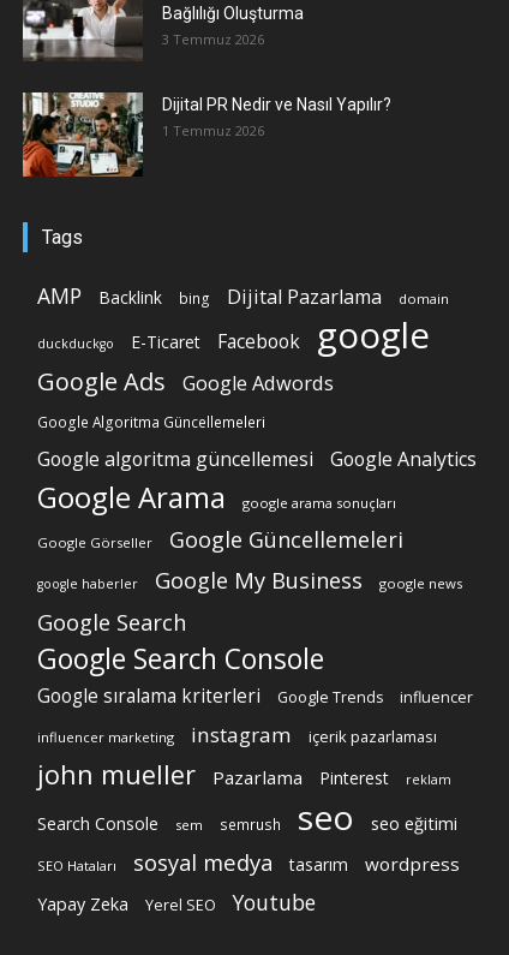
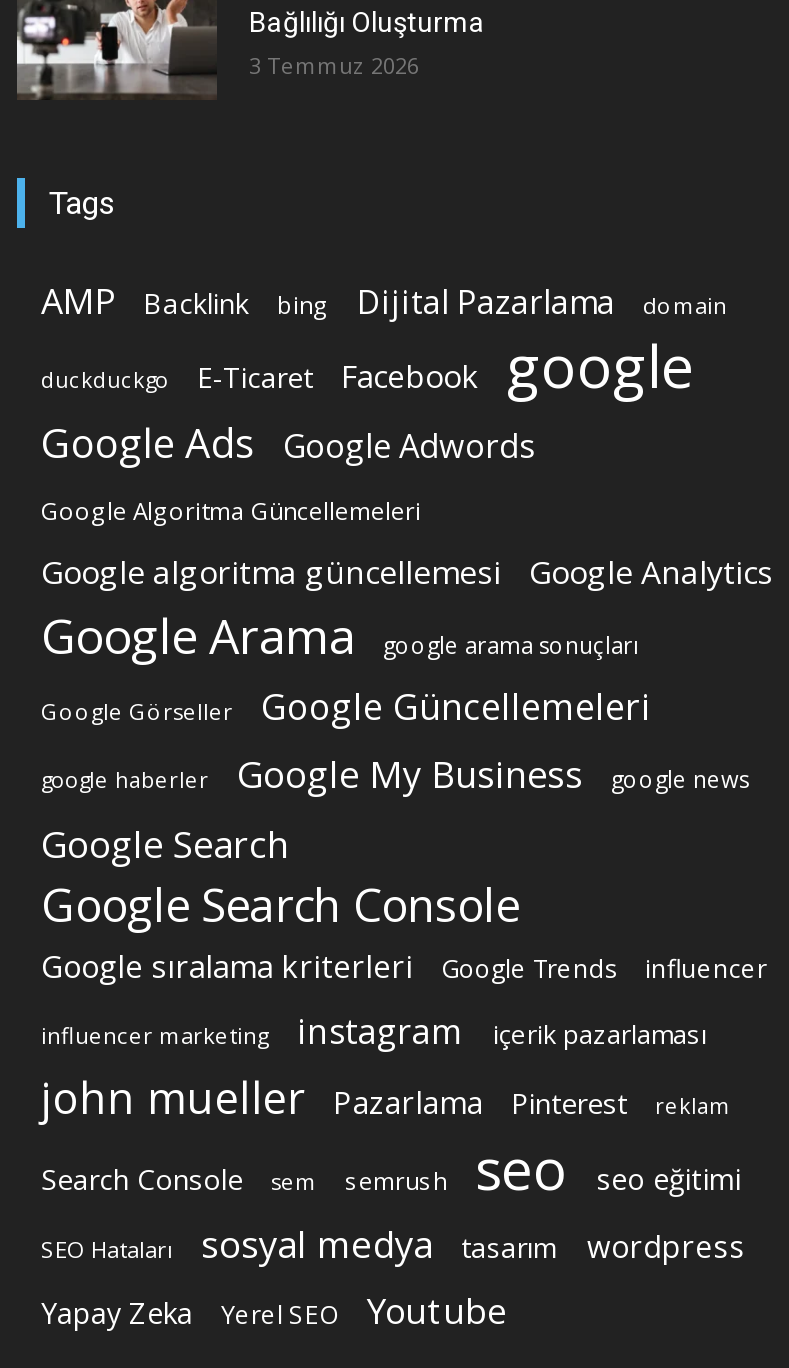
- [image]
- Dijital PR Nedir ve Nasıl Yapılır?
- 1 Temmuz 2026
